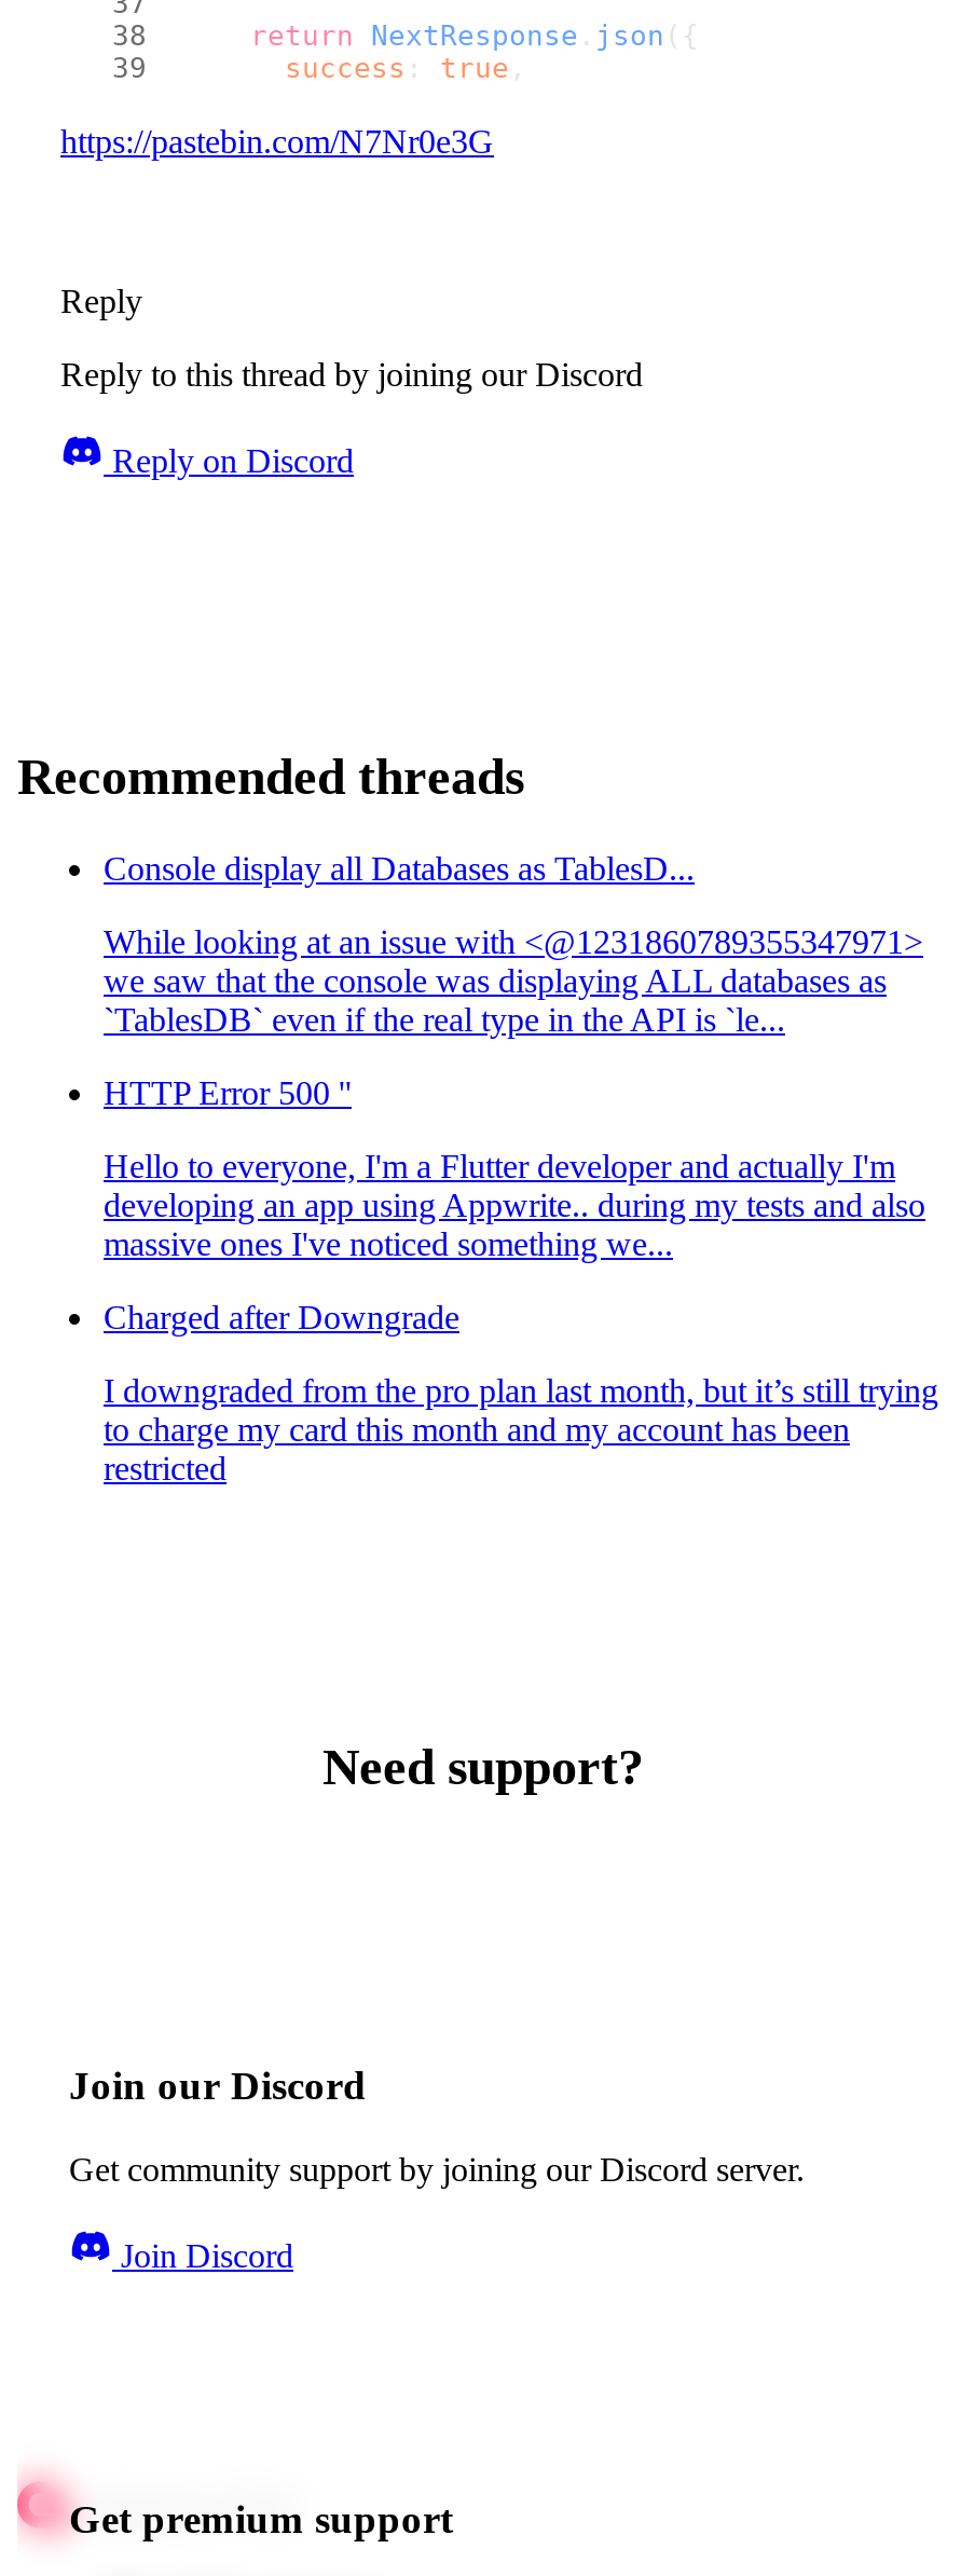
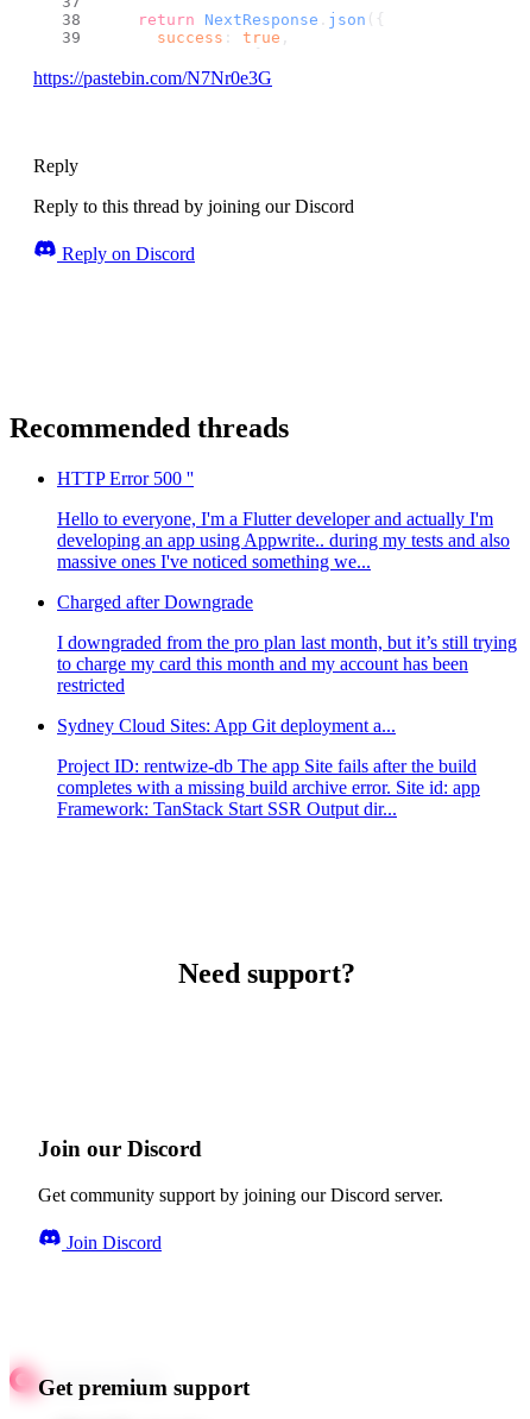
- Console display all Databases as TablesD...
- While looking at an issue with <@1231860789355347971>
- we saw that the console was displaying ALL databases as
- `TablesDB` even if the real type in the API is `le...

moved up: HTTP Error 500 '' | Hello to everyone, I'm a Flutter developer and actually I'm | developing an app using Appwrite.. during my tests and also | massive ones I've noticed something we... | Charged after Downgrade | I downgraded from the pro plan last month, but it’s still trying | to charge my card this month and my account has been | restricted

+ Sydney Cloud Sites: App Git deployment a...
+ Project ID: rentwize-db The app Site fails after the build
+ completes with a missing build archive error. Site id: app
+ Framework: TanStack Start SSR Output dir...
